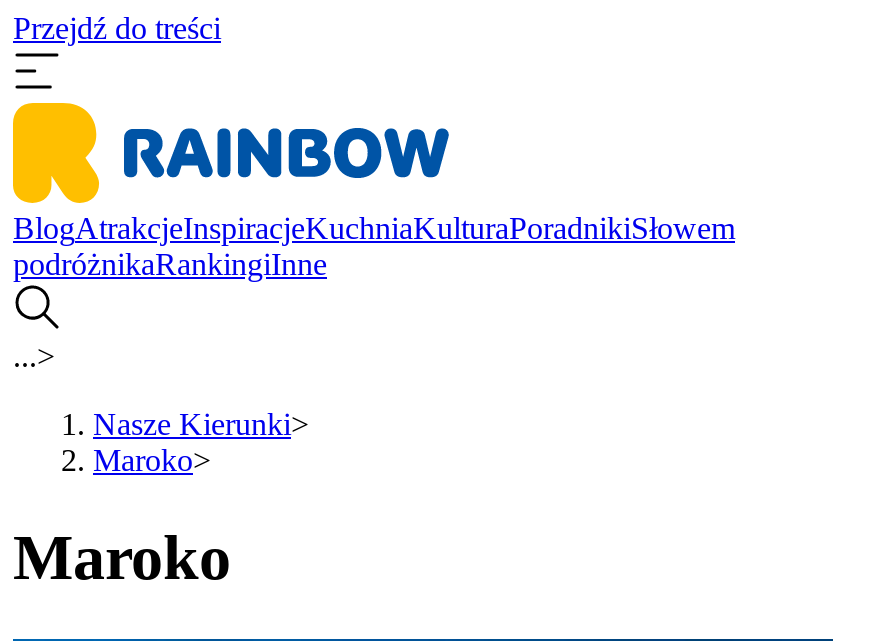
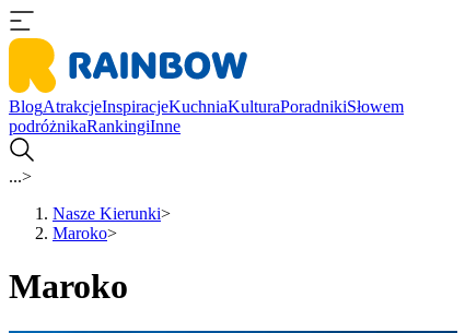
- Przejdź do treści
